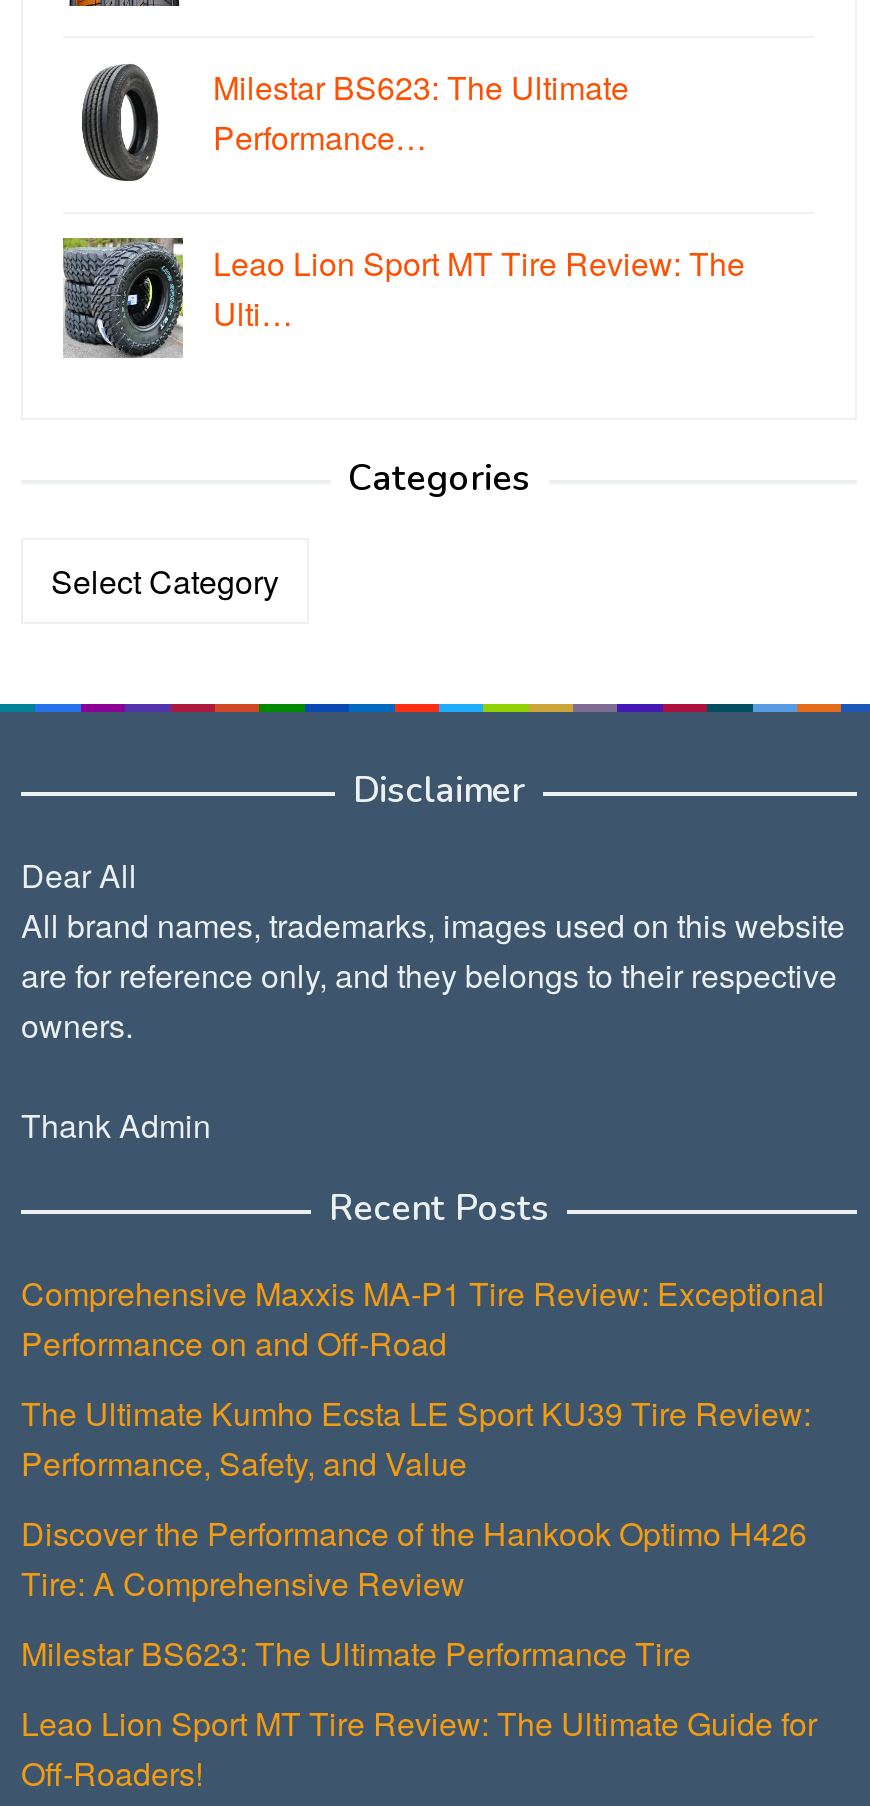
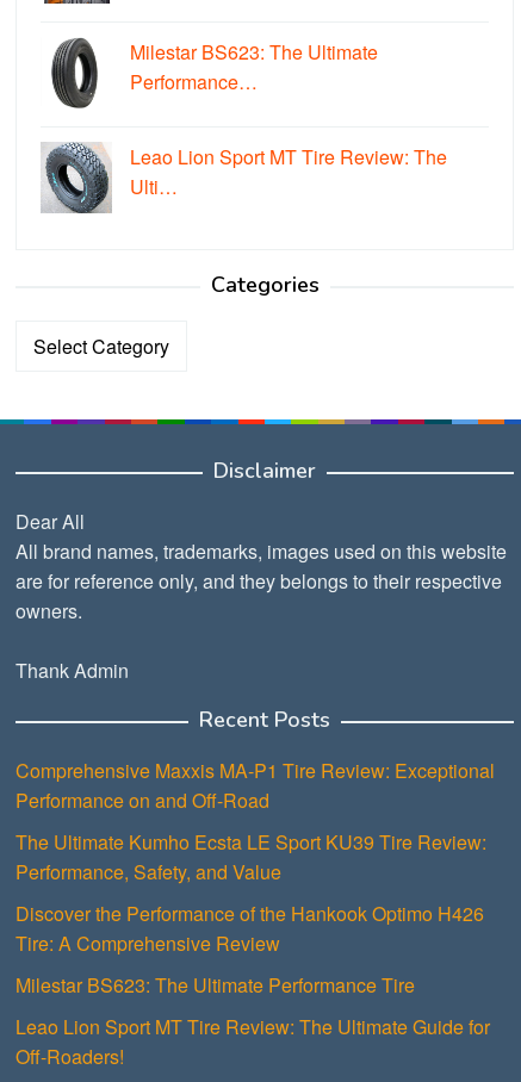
- [image]
+ [image]
